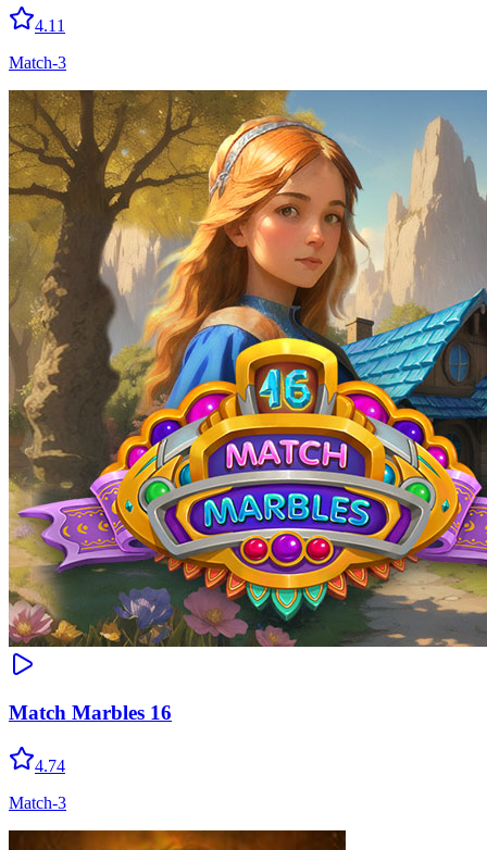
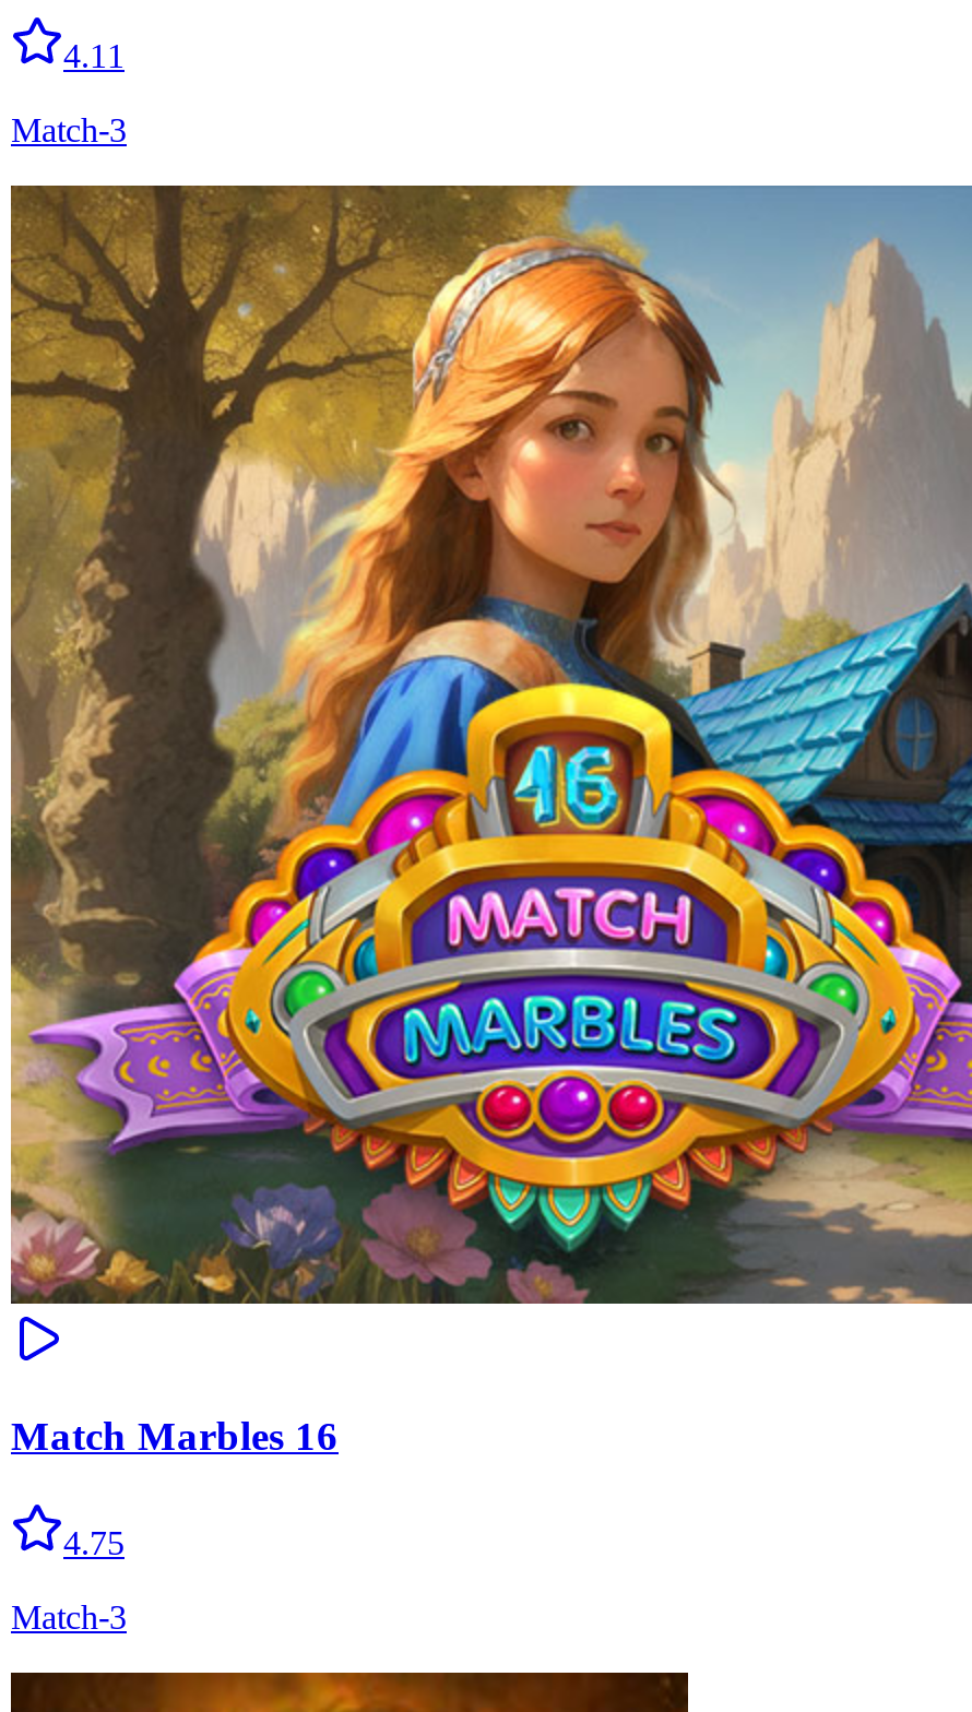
- 4.74
+ 4.75
